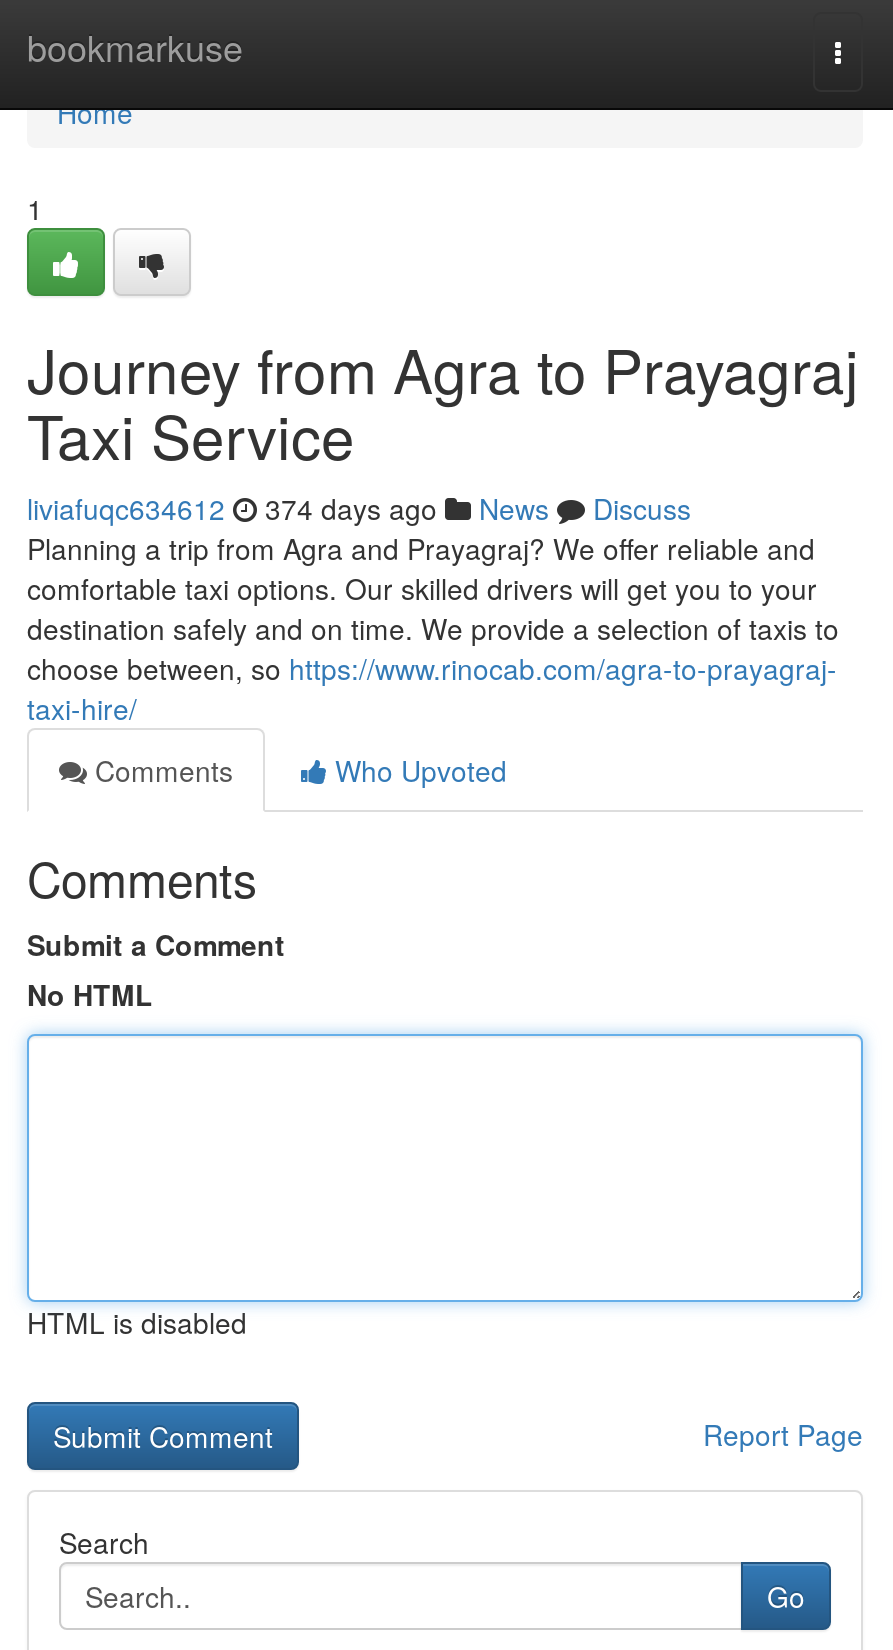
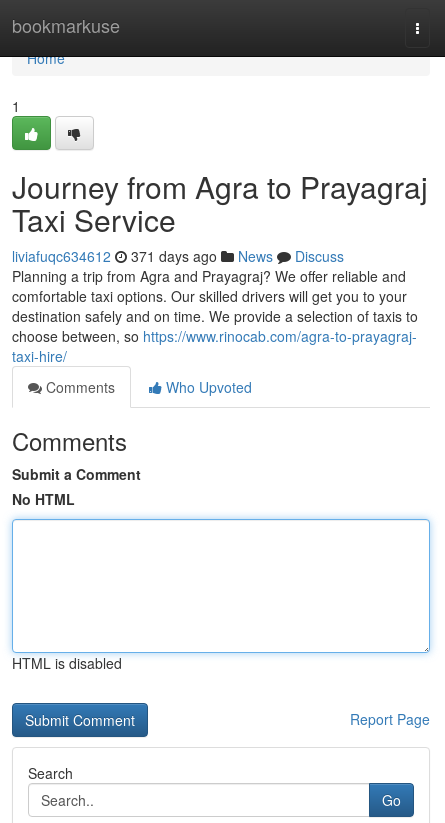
- liviafuqc634612 374 days ago News Discuss
+ liviafuqc634612 371 days ago News Discuss
